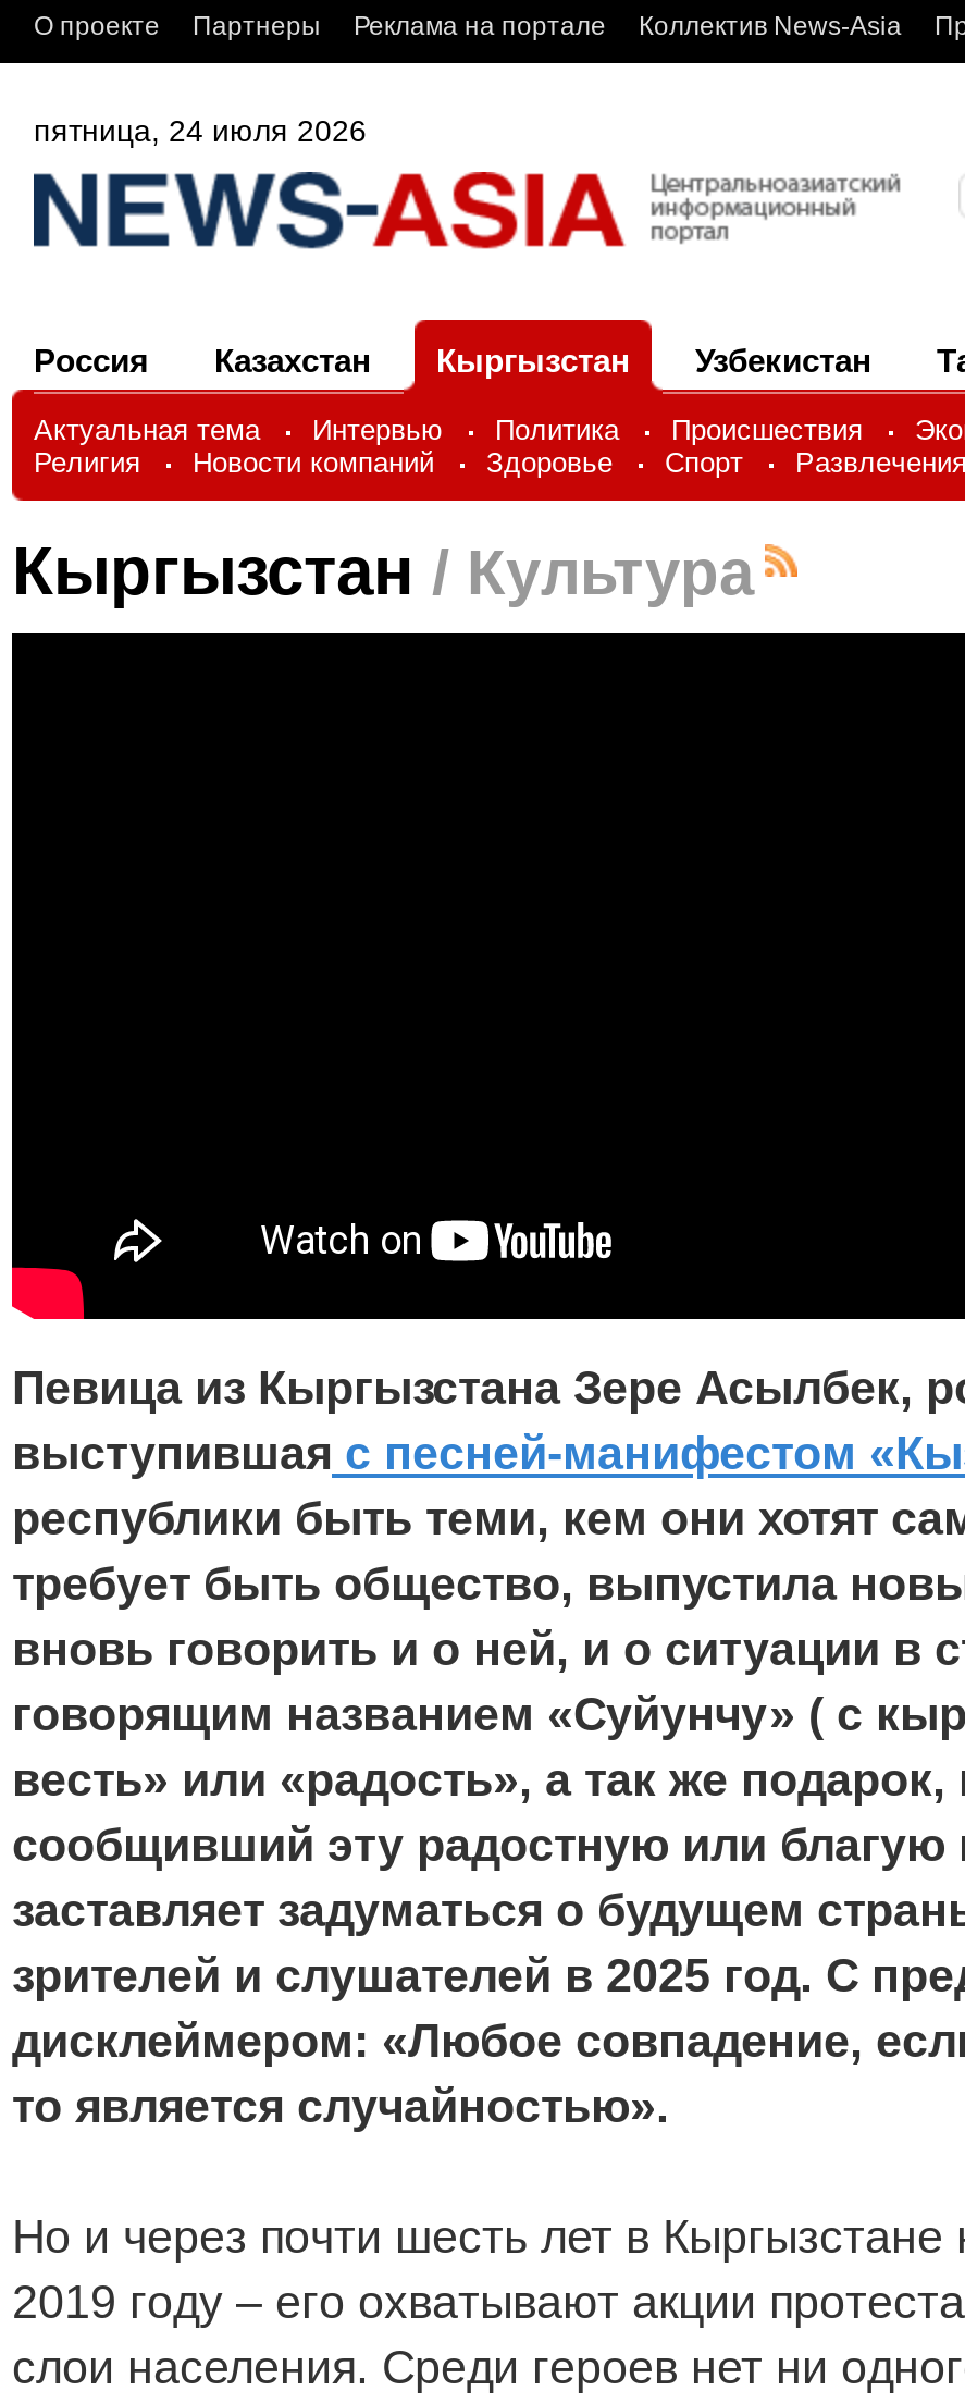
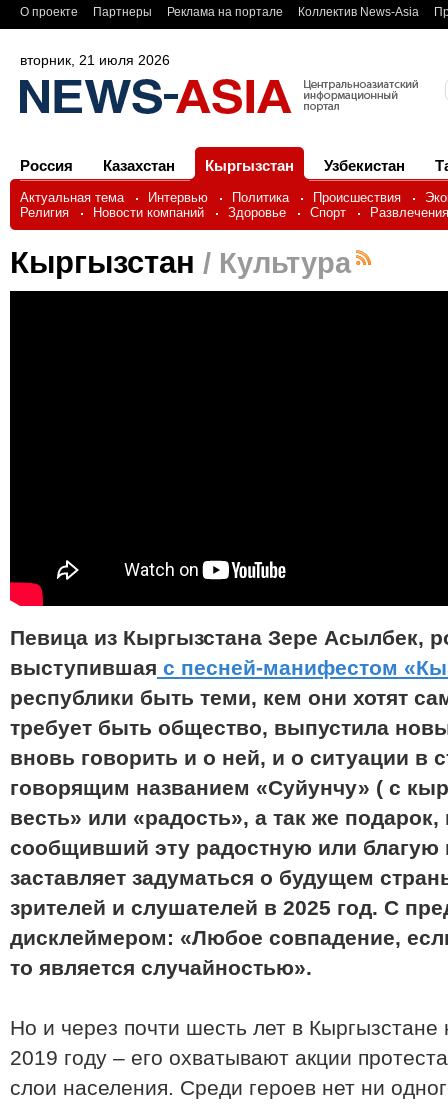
- пятница, 24 июля 2026
+ вторник, 21 июля 2026
